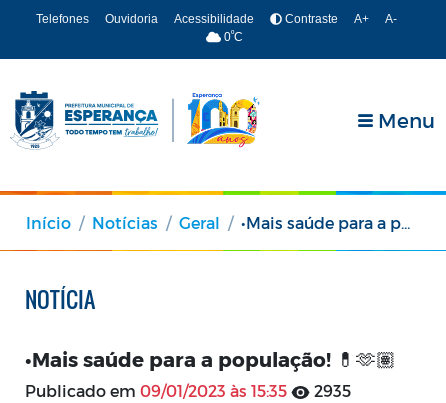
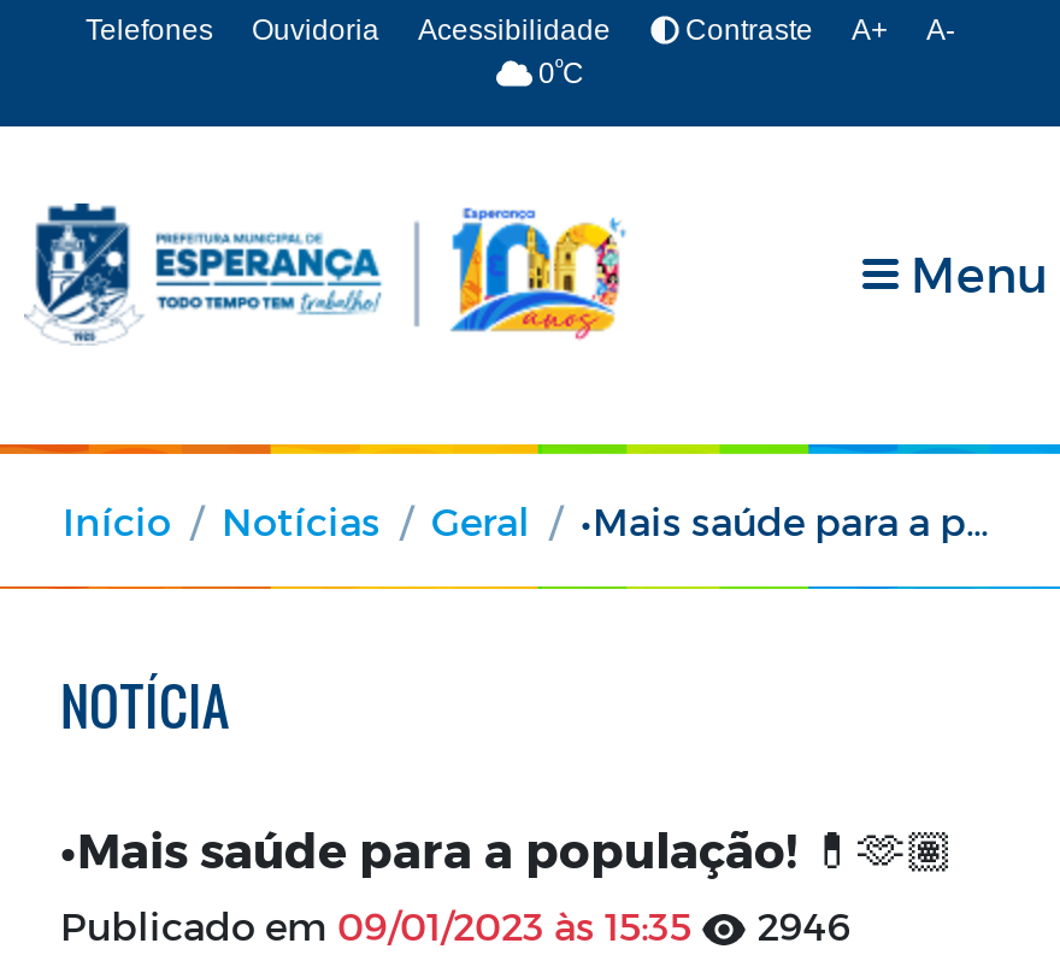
- Publicado em 09/01/2023 às 15:35 2935
+ Publicado em 09/01/2023 às 15:35 2946
